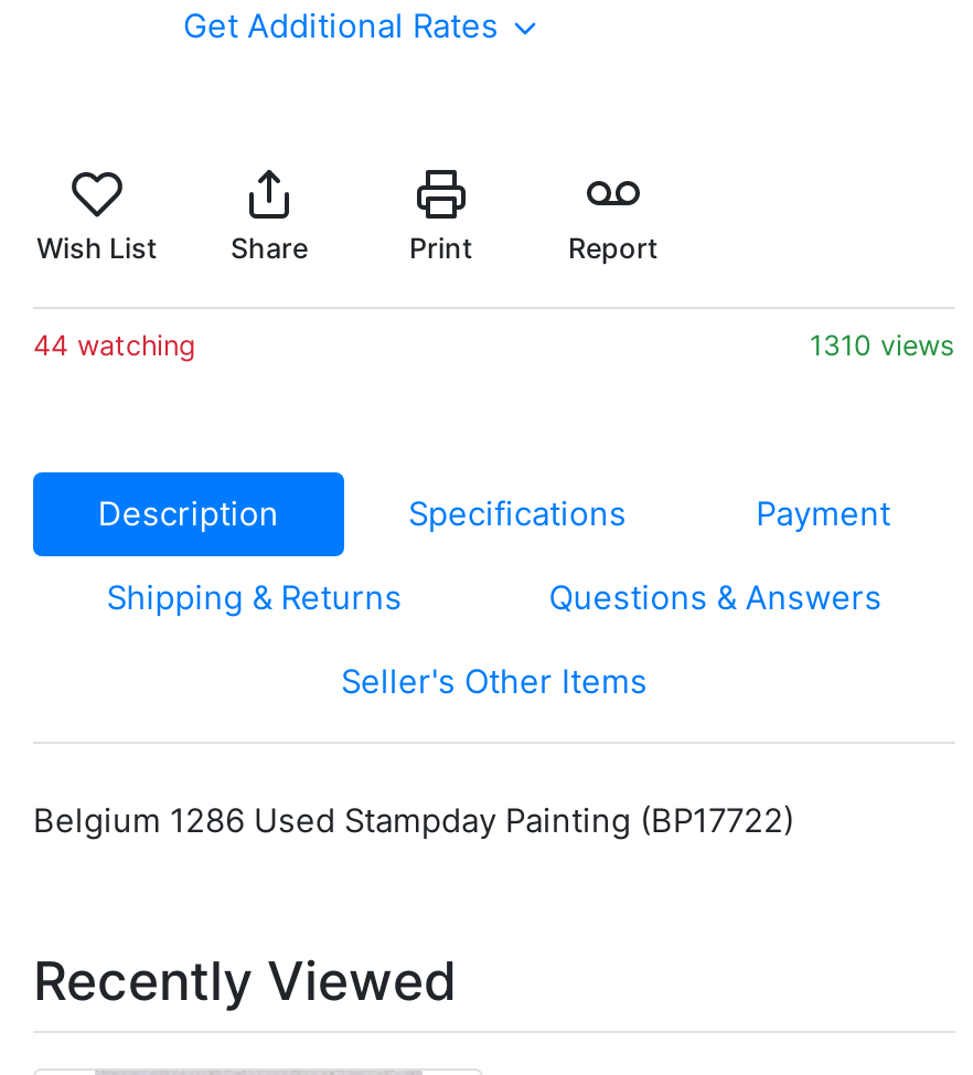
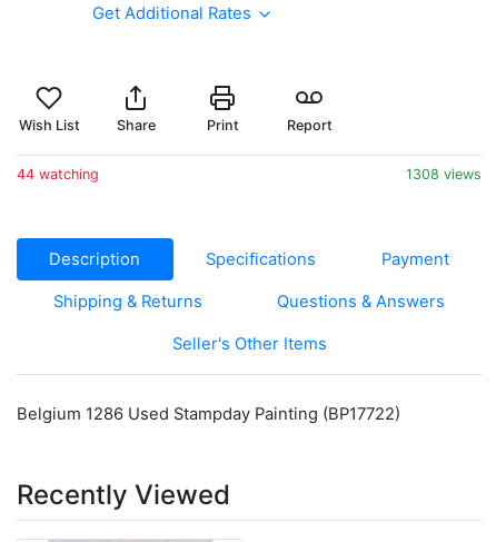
- 1310 views
+ 1308 views
